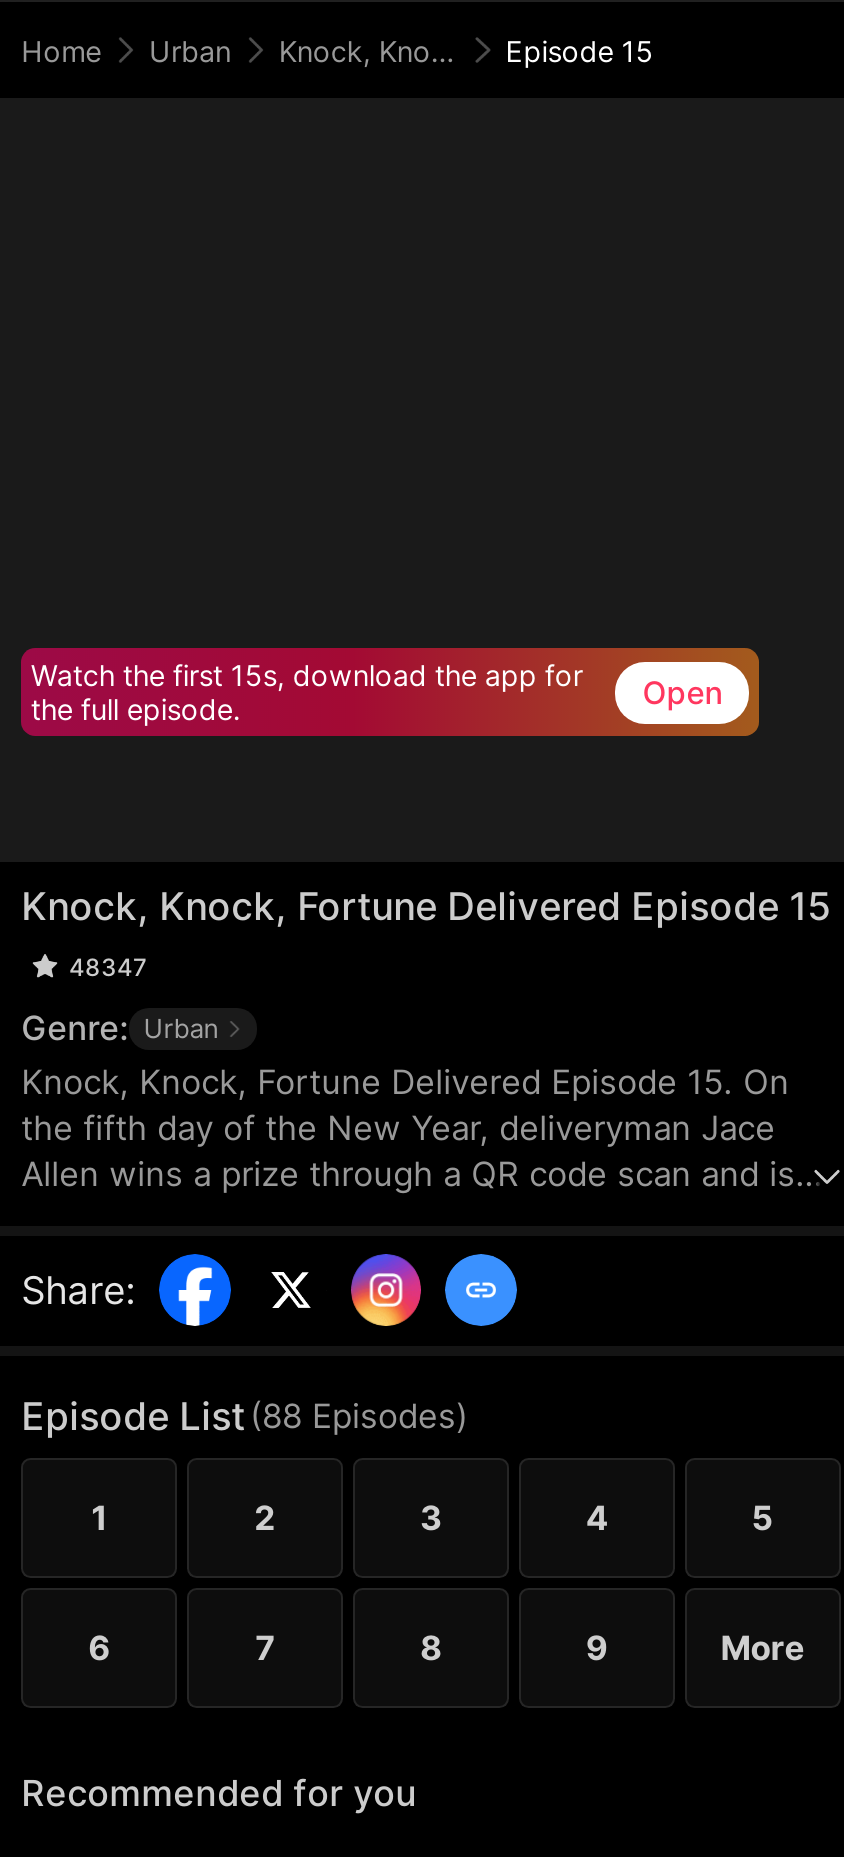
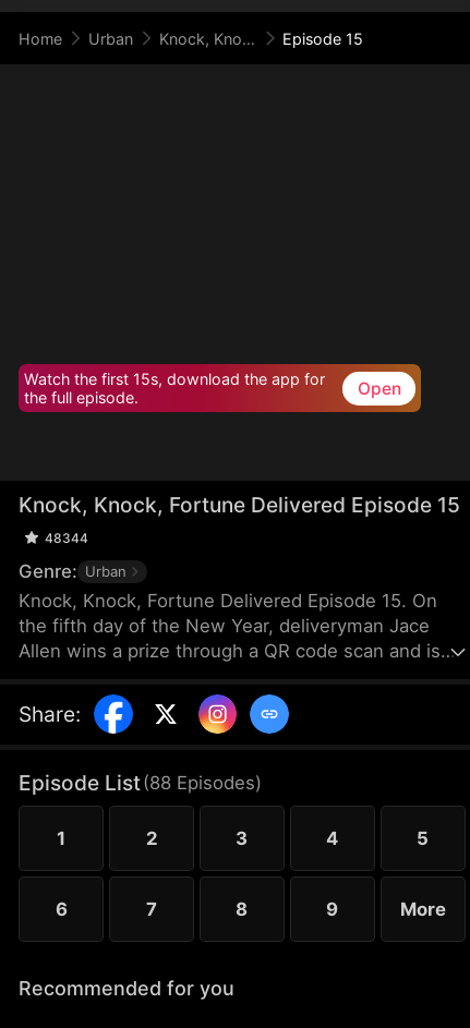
- 48347
+ 48344
